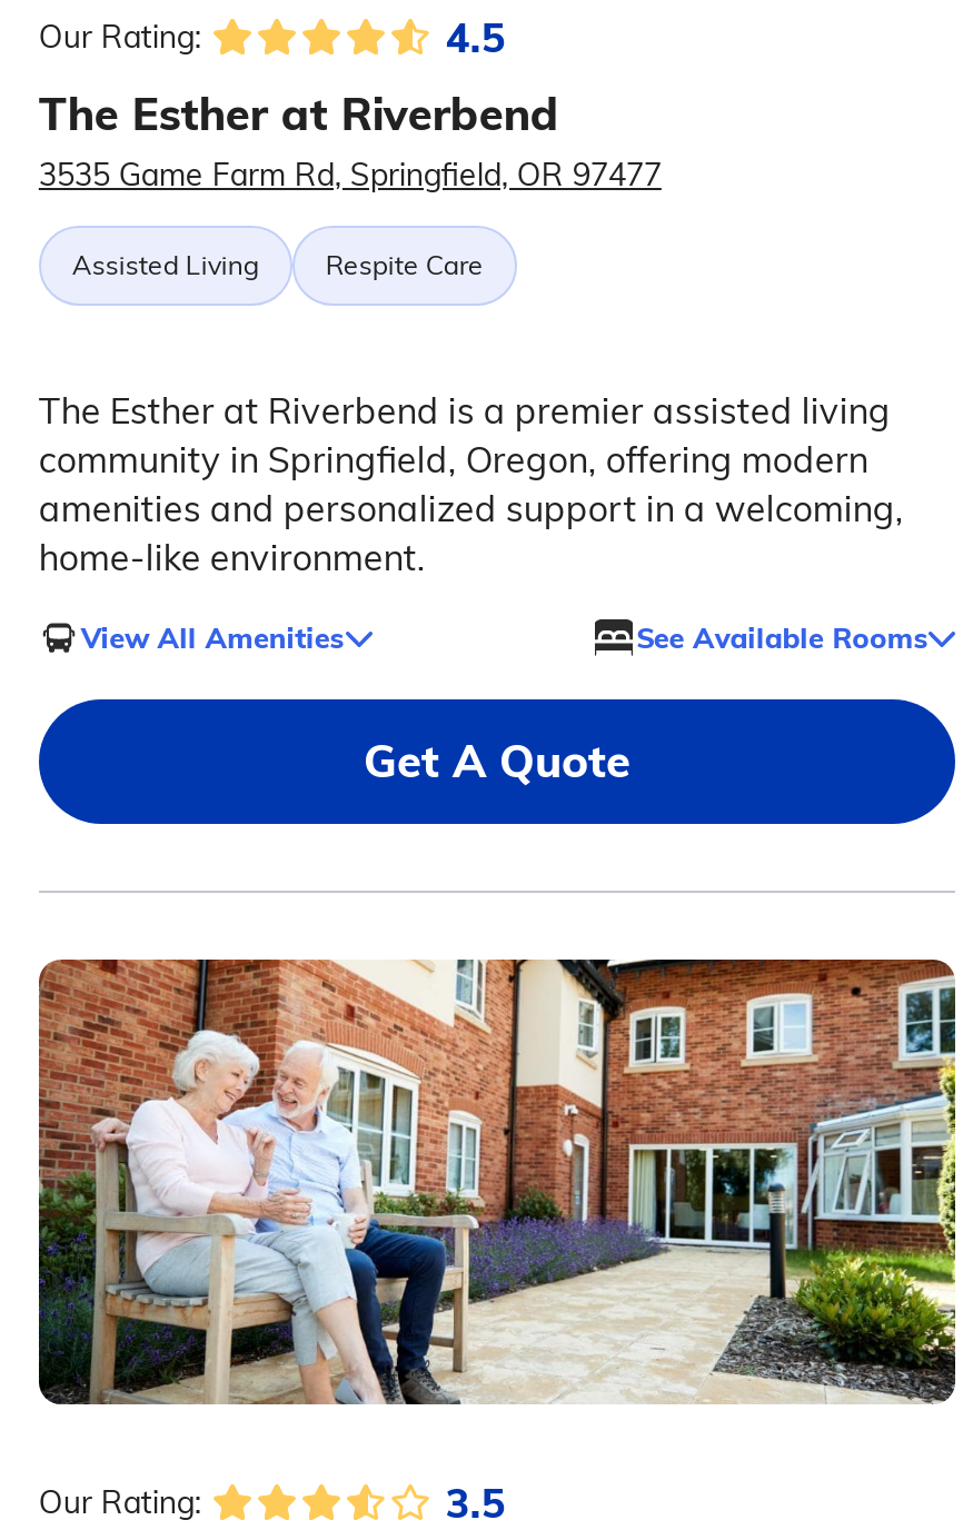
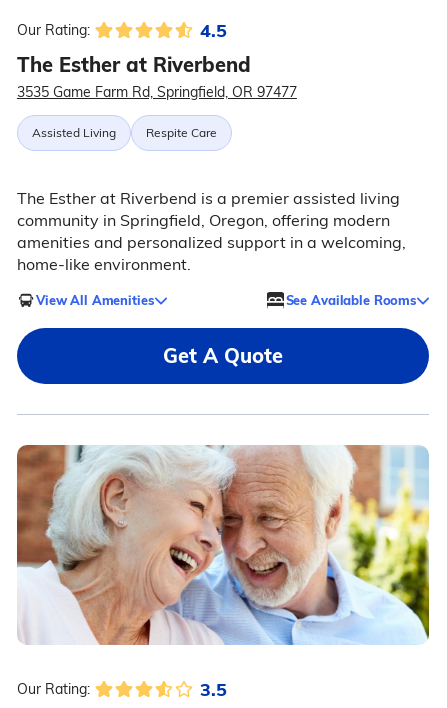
- [image]
+ [image]
